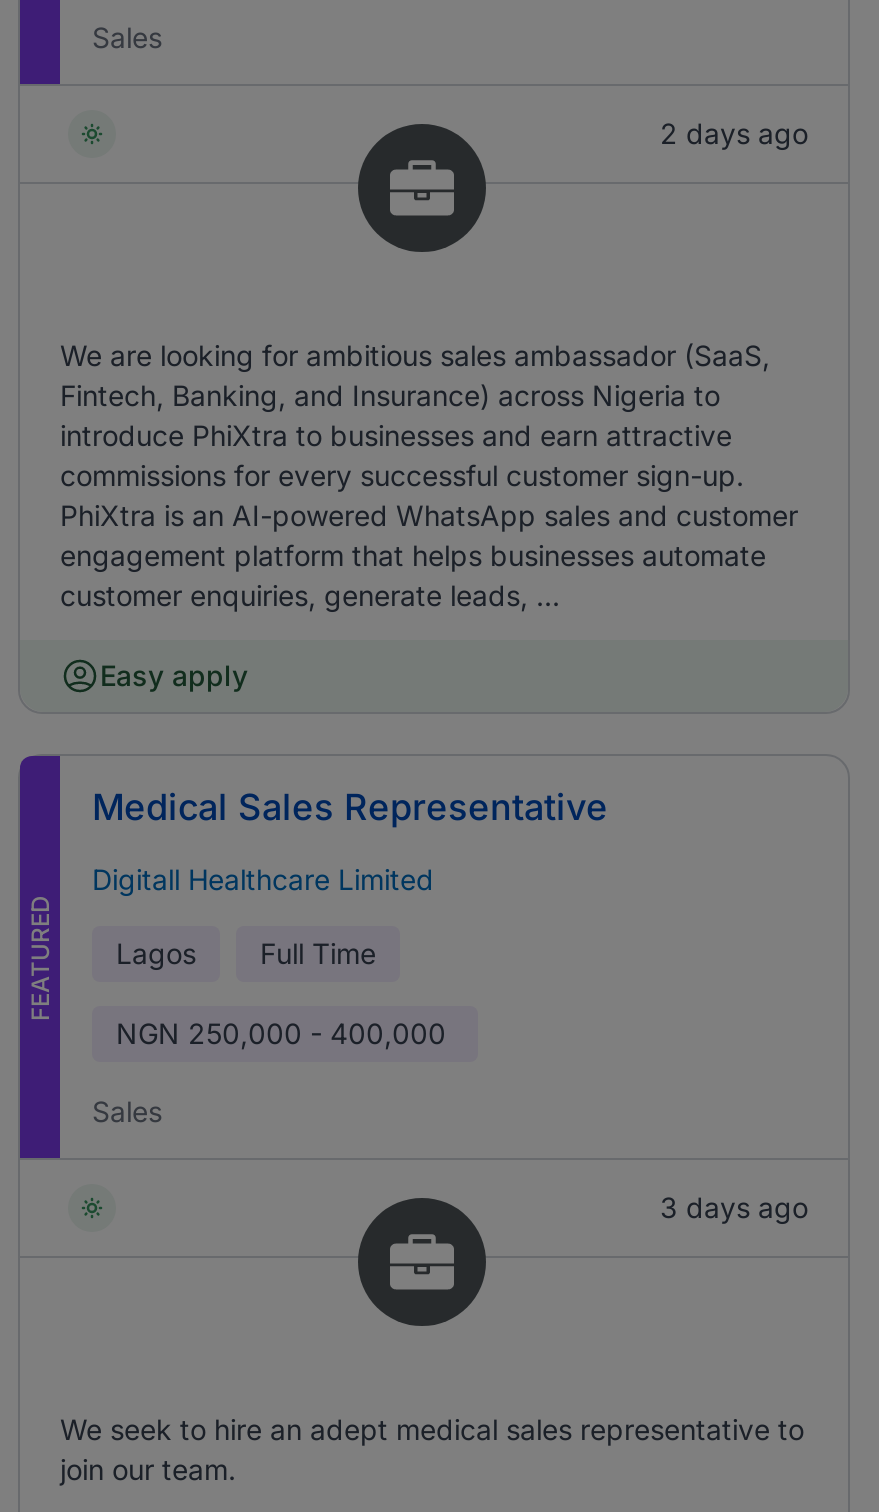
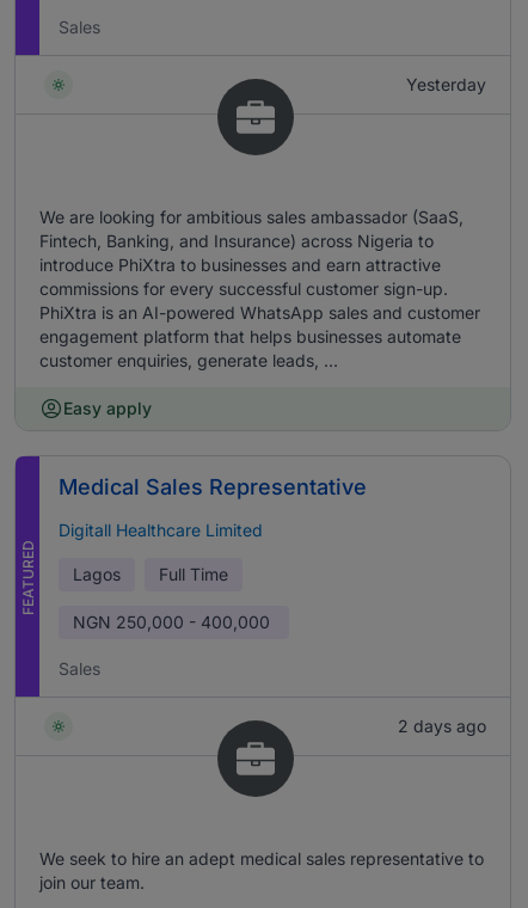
- 2 days ago
+ Yesterday

- 3 days ago
+ 2 days ago
